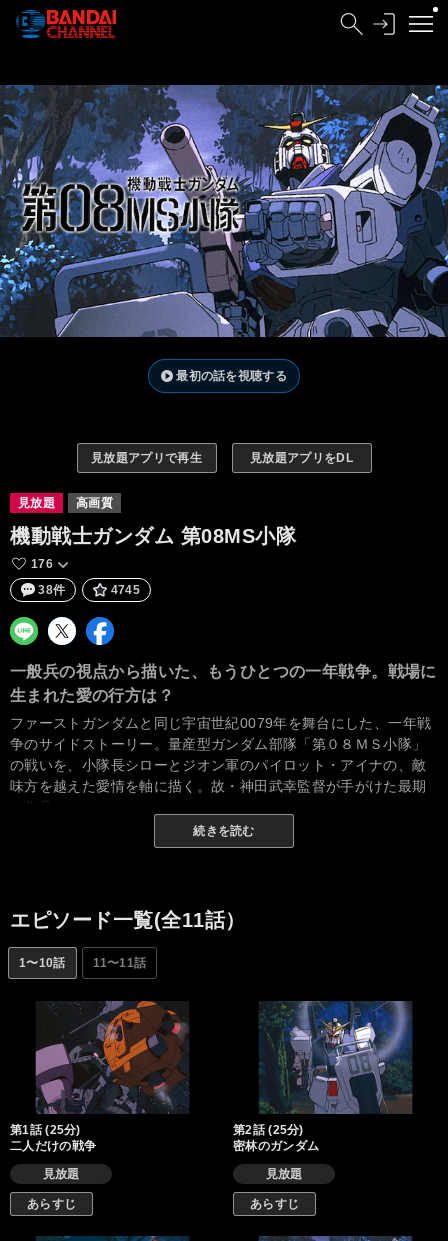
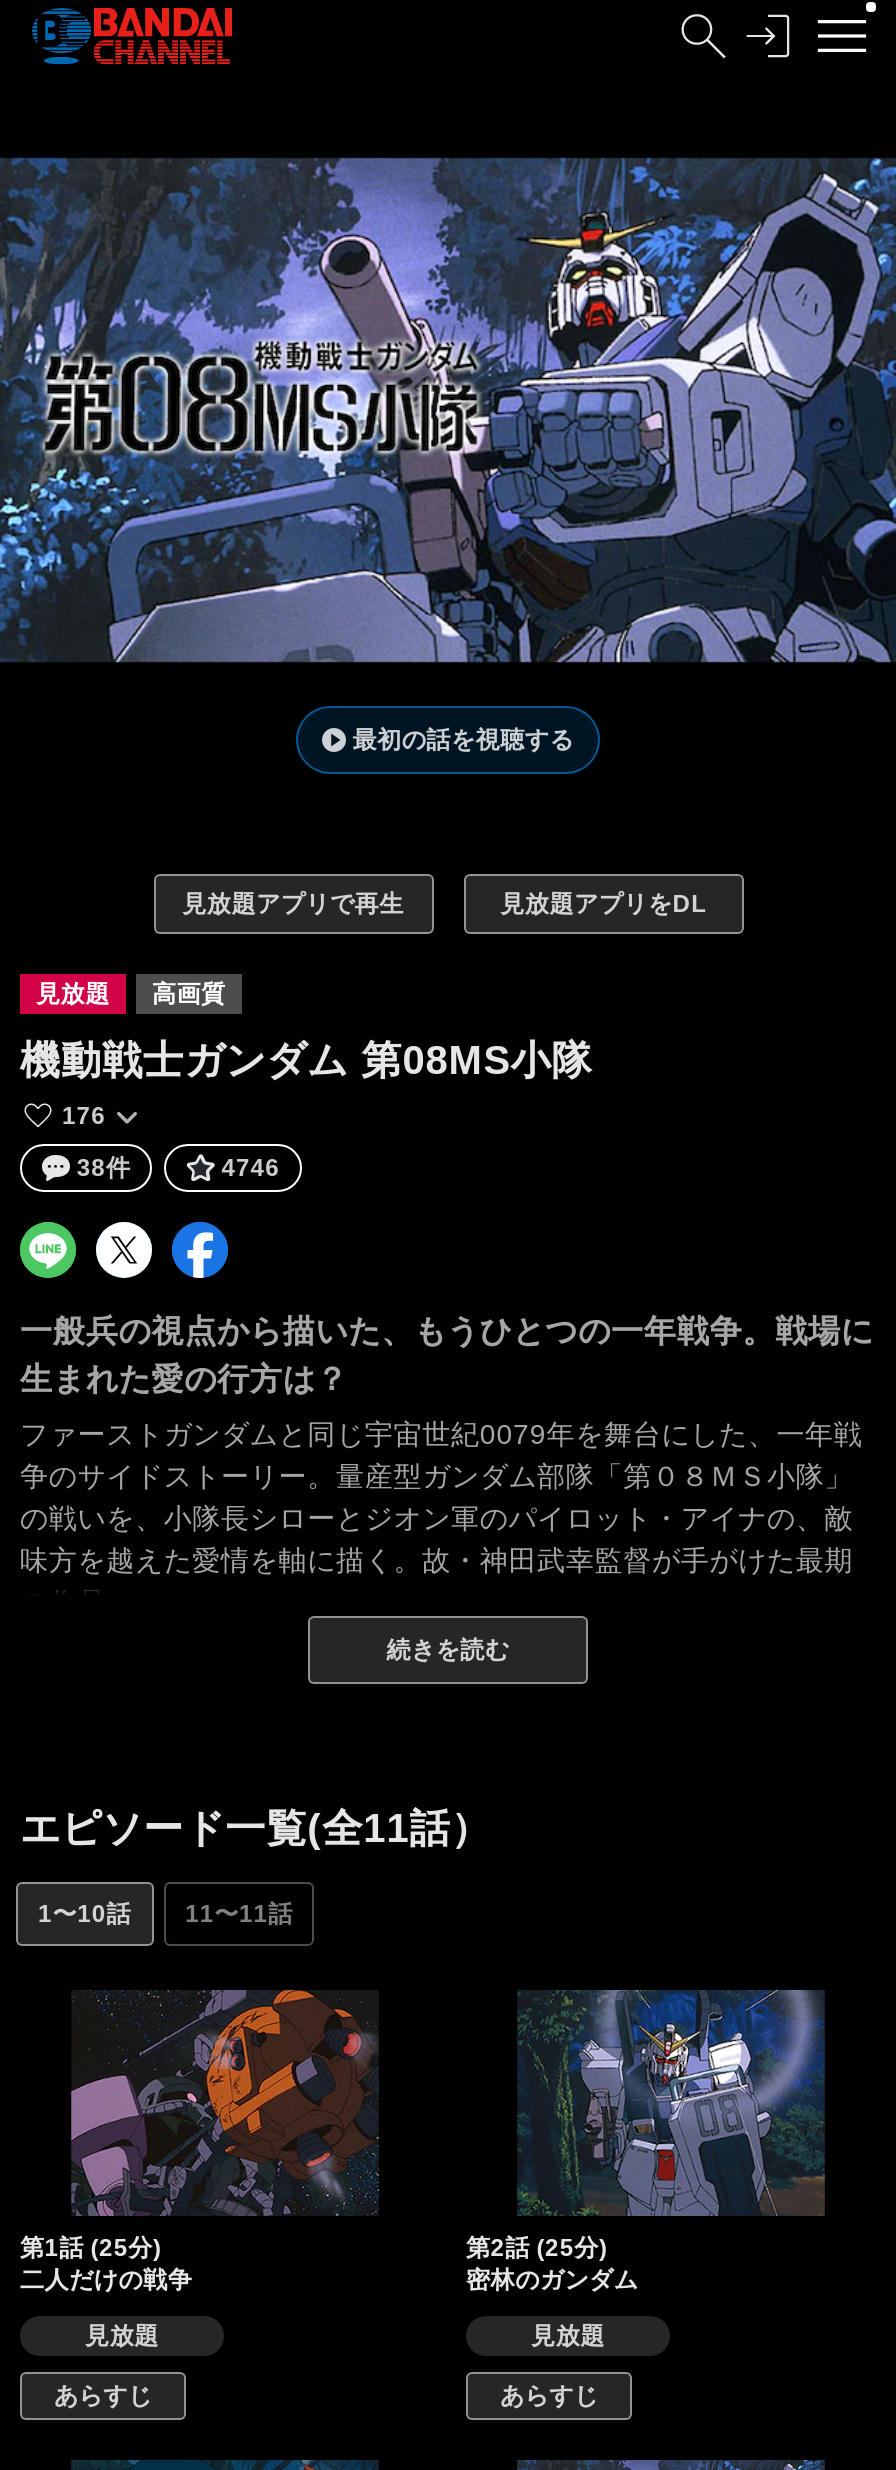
- 4745
+ 4746
